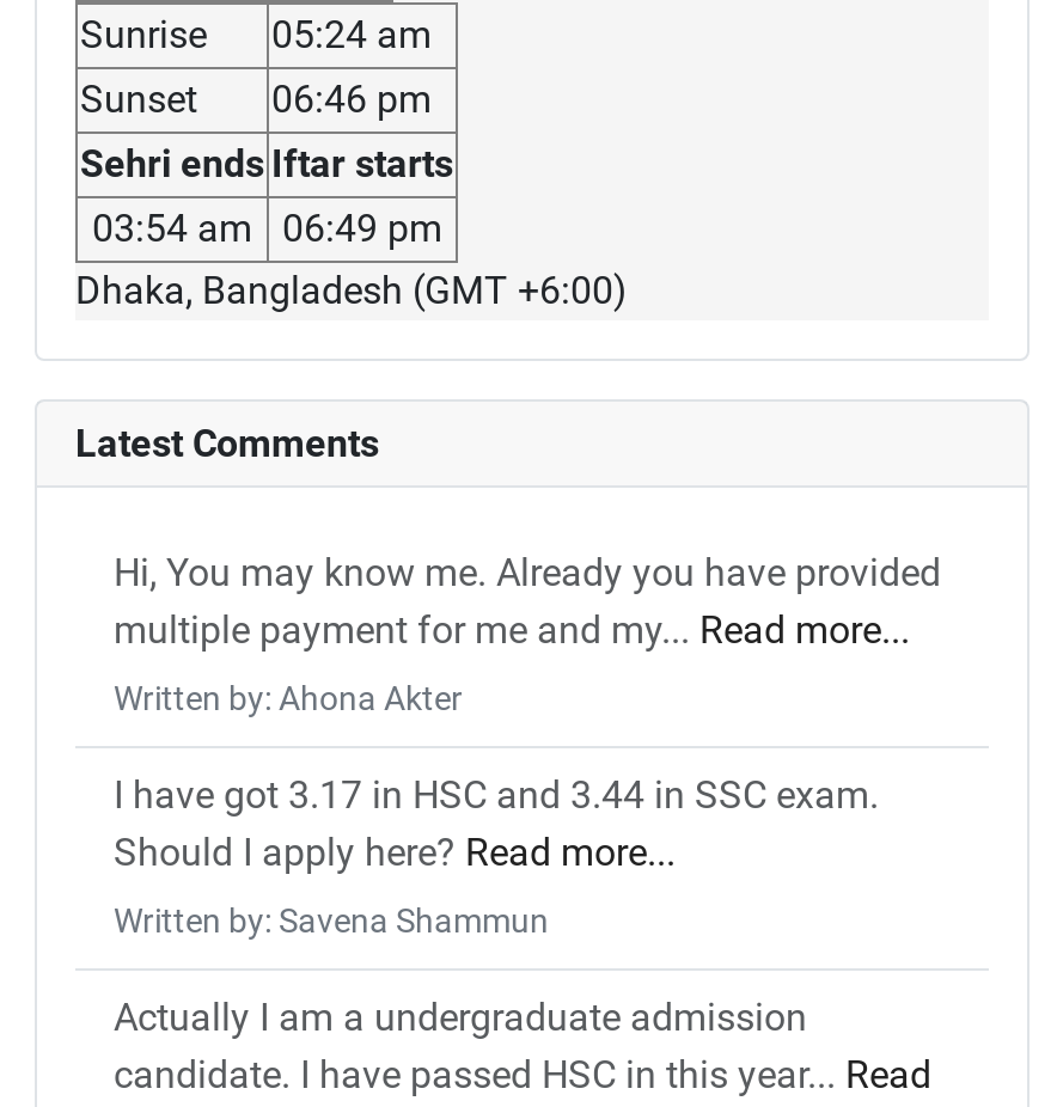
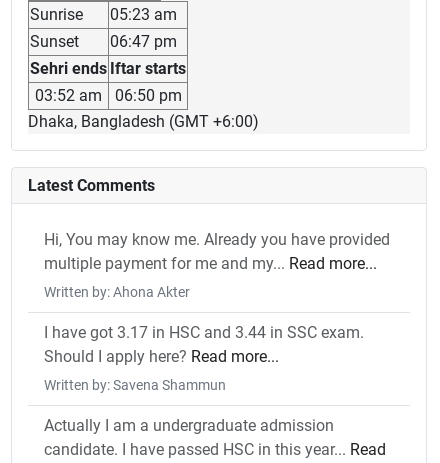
- Sunrise 05:24 am
+ Sunrise 05:23 am

- Sunset 06:46 pm
+ Sunset 06:47 pm

- 03:54 am
+ 03:52 am

- 06:49 pm
+ 06:50 pm
